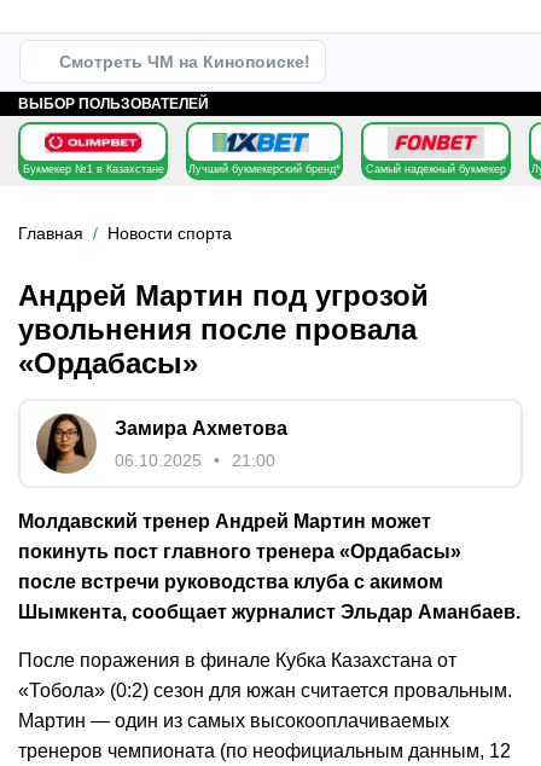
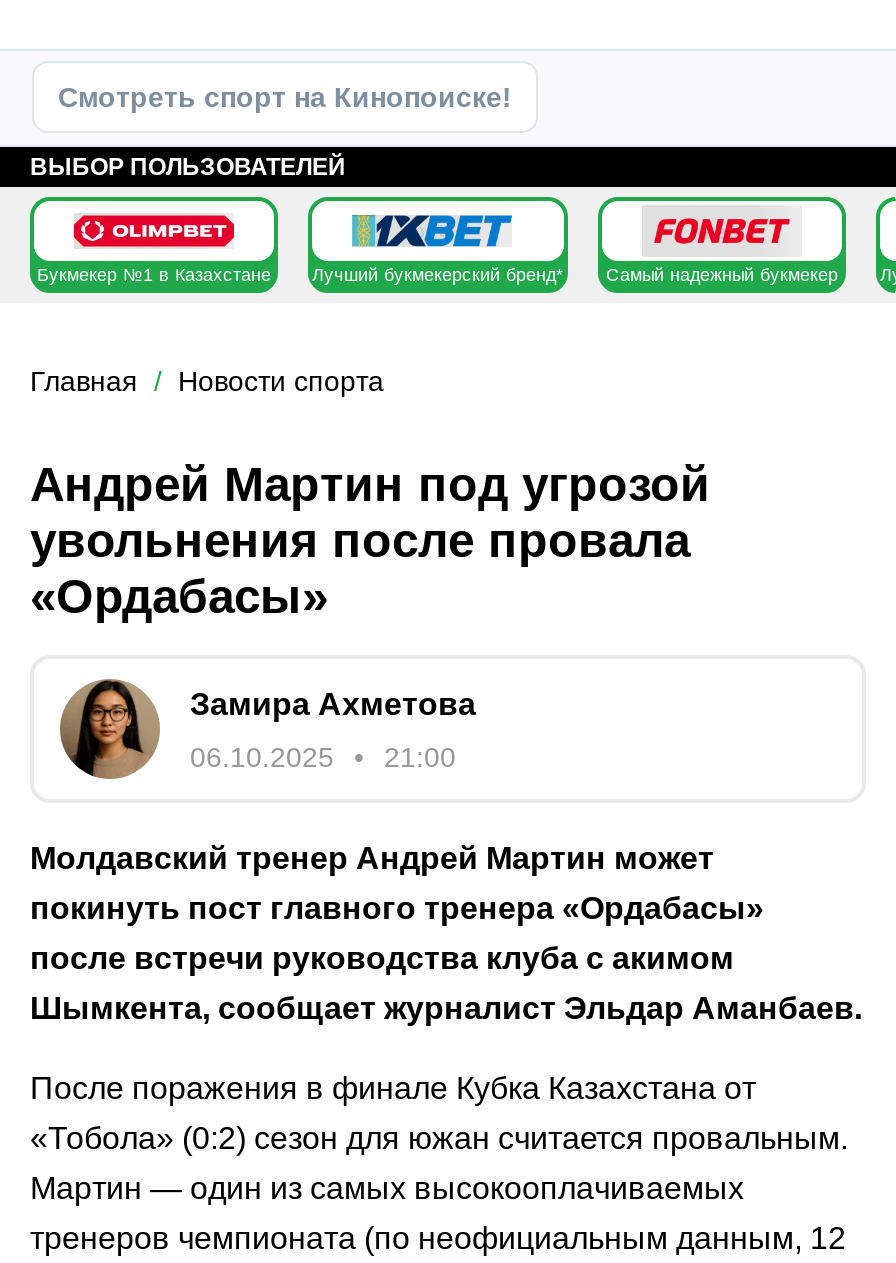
- Смотреть ЧМ на Кинопоиске!
+ Смотреть спорт на Кинопоиске!
